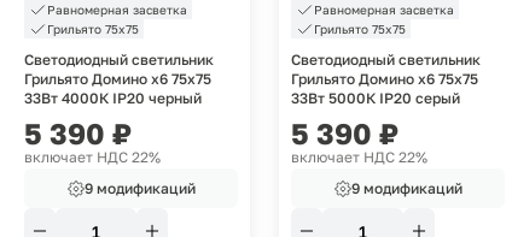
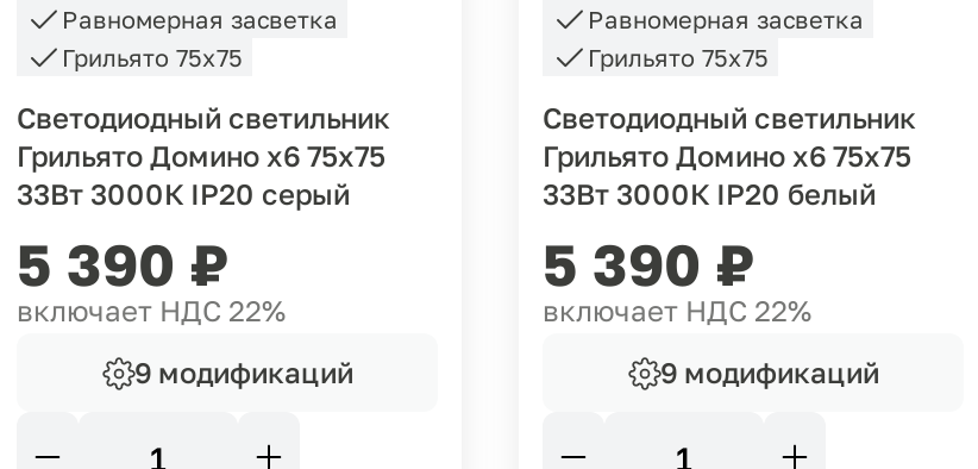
- 33Вт 4000К IP20 черный
+ 33Вт 3000К IP20 серый

- 33Вт 5000К IP20 серый
+ 33Вт 3000К IP20 белый
